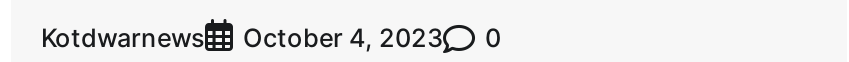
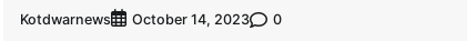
- Kotdwarnews October 4, 2023 0
+ Kotdwarnews October 14, 2023 0
